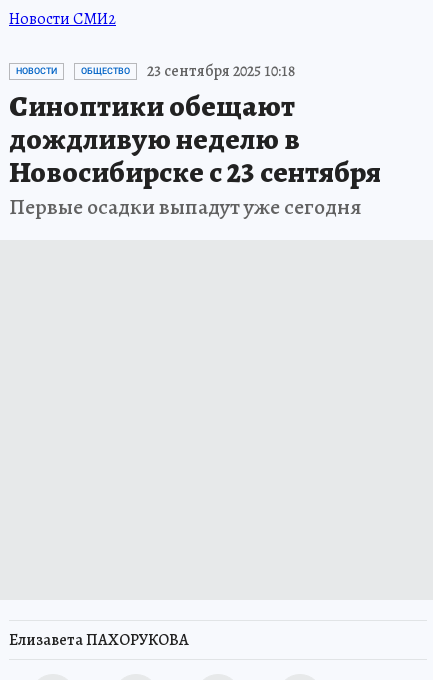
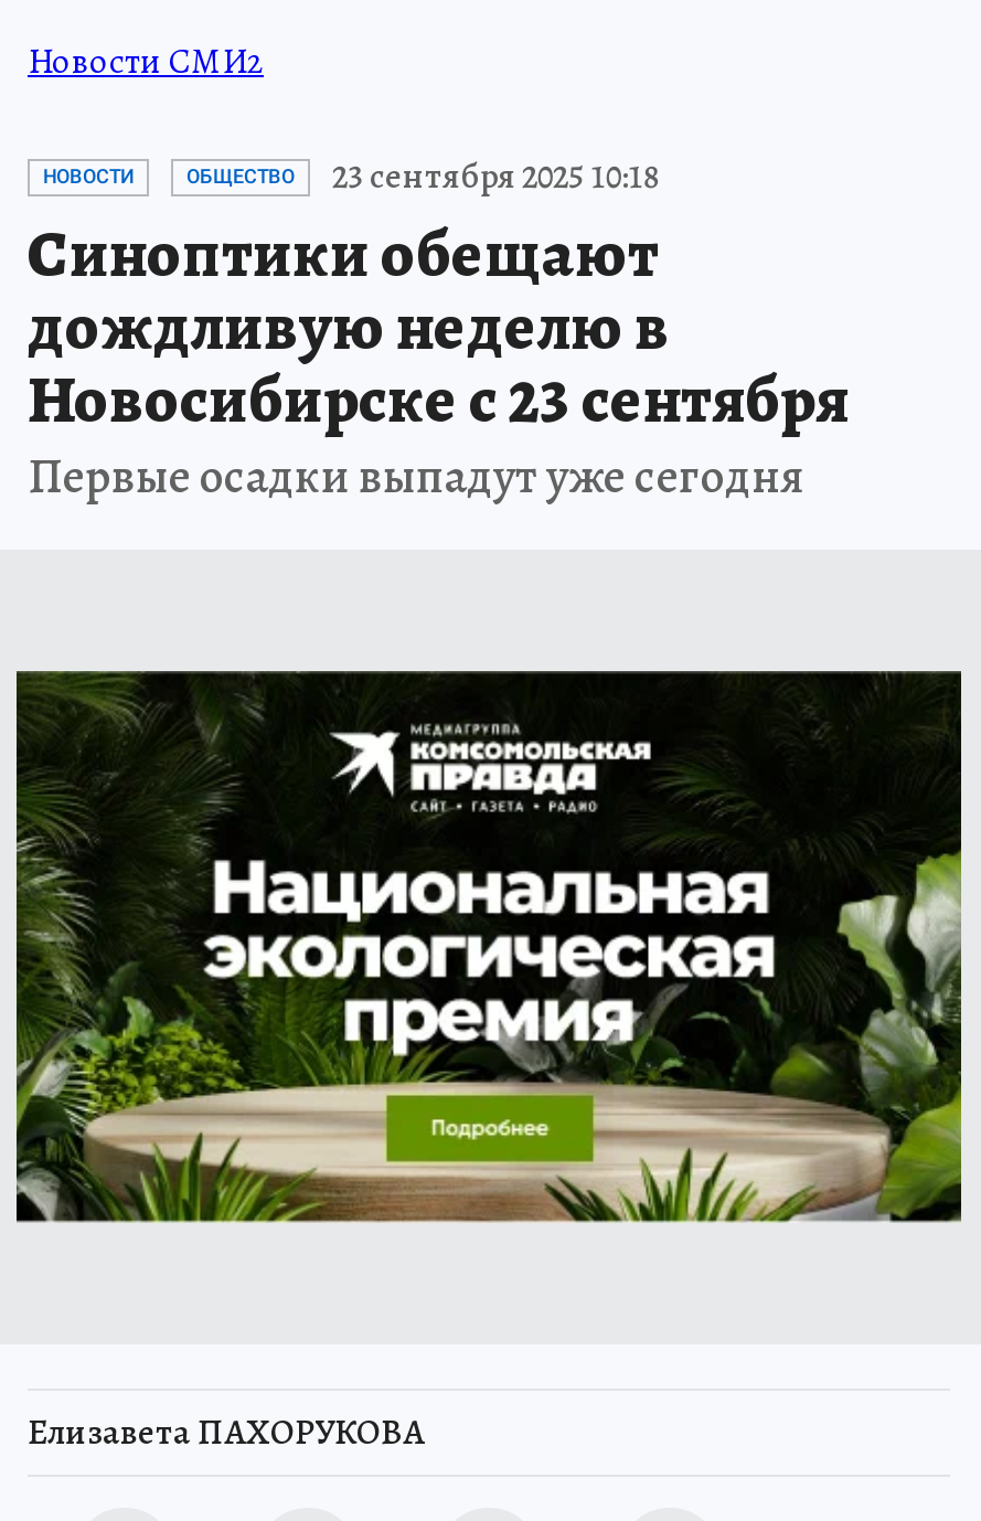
+ [image]
